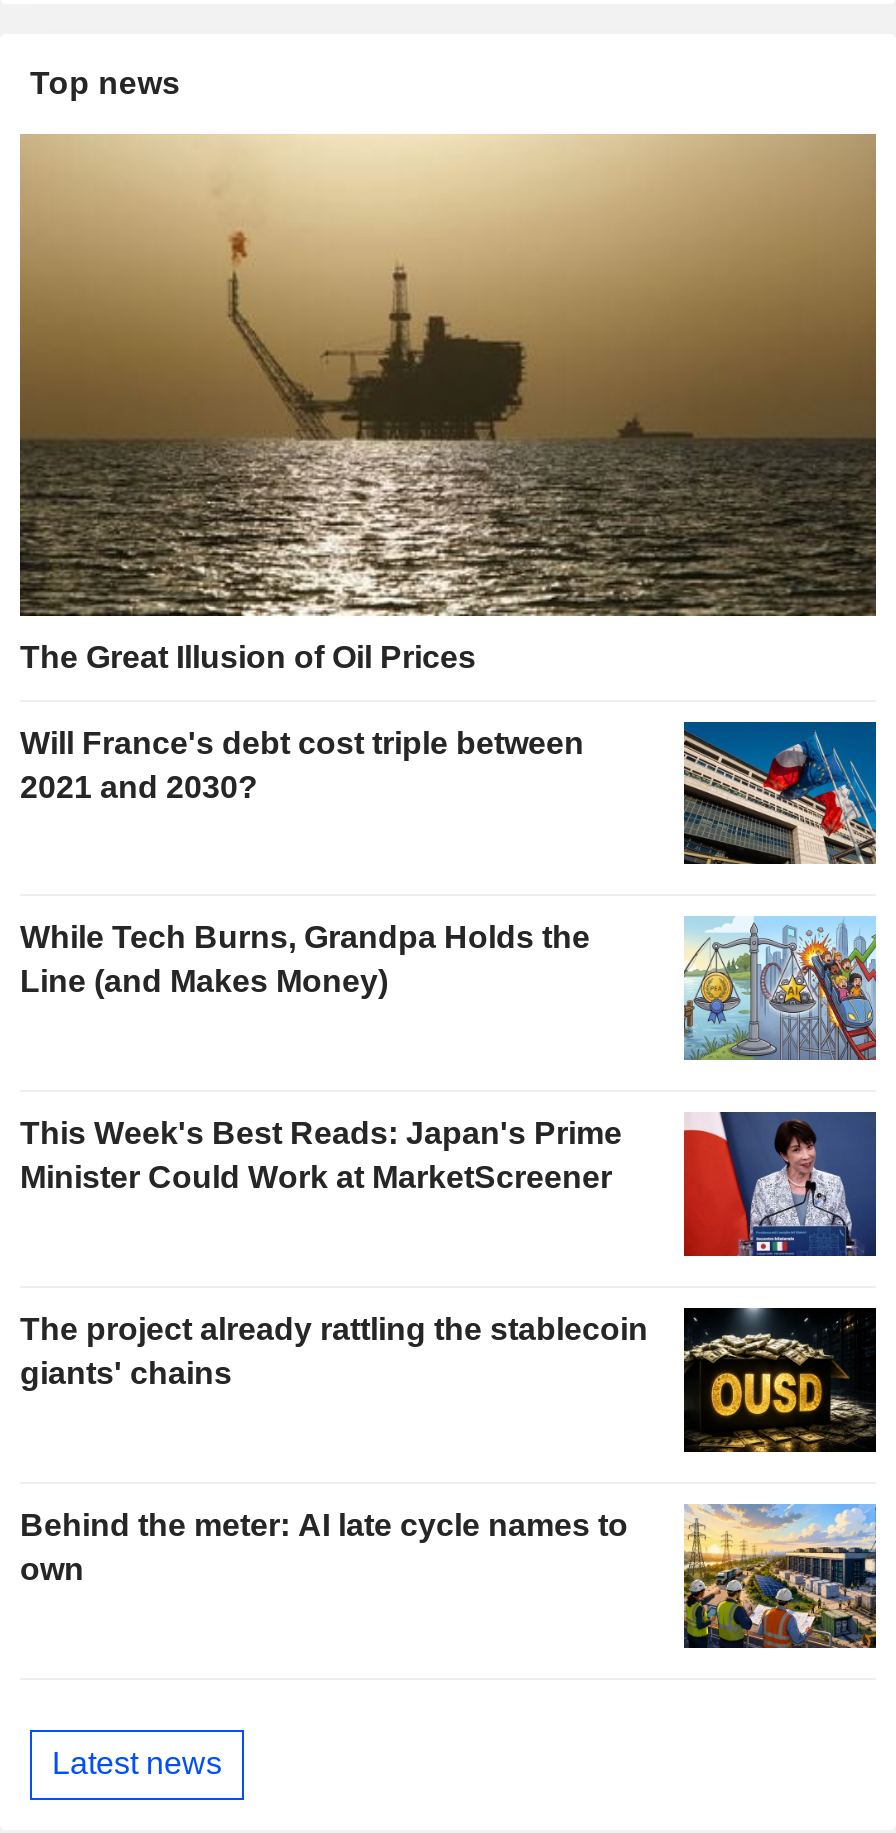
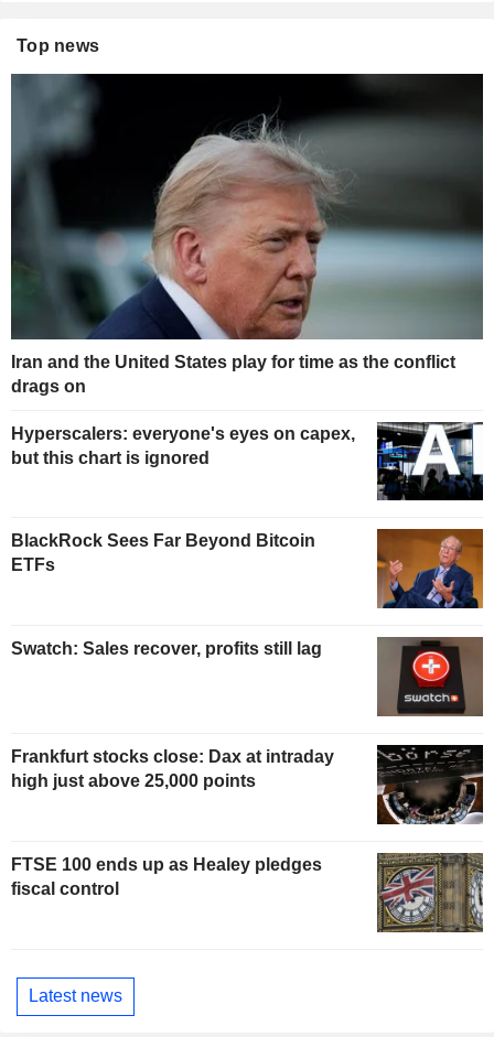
- [image]
- The Great Illusion of Oil Prices
+ [image]
+ Iran and the United States play for time as the conflict
+ drags on

- Will France's debt cost triple between
- 2021 and 2030?
+ Hyperscalers: everyone's eyes on capex,
+ but this chart is ignored

- [image]
+ [image]

- While Tech Burns, Grandpa Holds the
- Line (and Makes Money)
+ BlackRock Sees Far Beyond Bitcoin
+ ETFs

- [image]
+ [image]

- This Week's Best Reads: Japan's Prime
- Minister Could Work at MarketScreener
+ Swatch: Sales recover, profits still lag

- [image]
+ [image]

- [image]
- The project already rattling the stablecoin
- giants' chains
+ [image]
+ Frankfurt stocks close: Dax at intraday
+ high just above 25,000 points

- Behind the meter: AI late cycle names to
- own
+ FTSE 100 ends up as Healey pledges
+ fiscal control

- [image]
+ [image]
